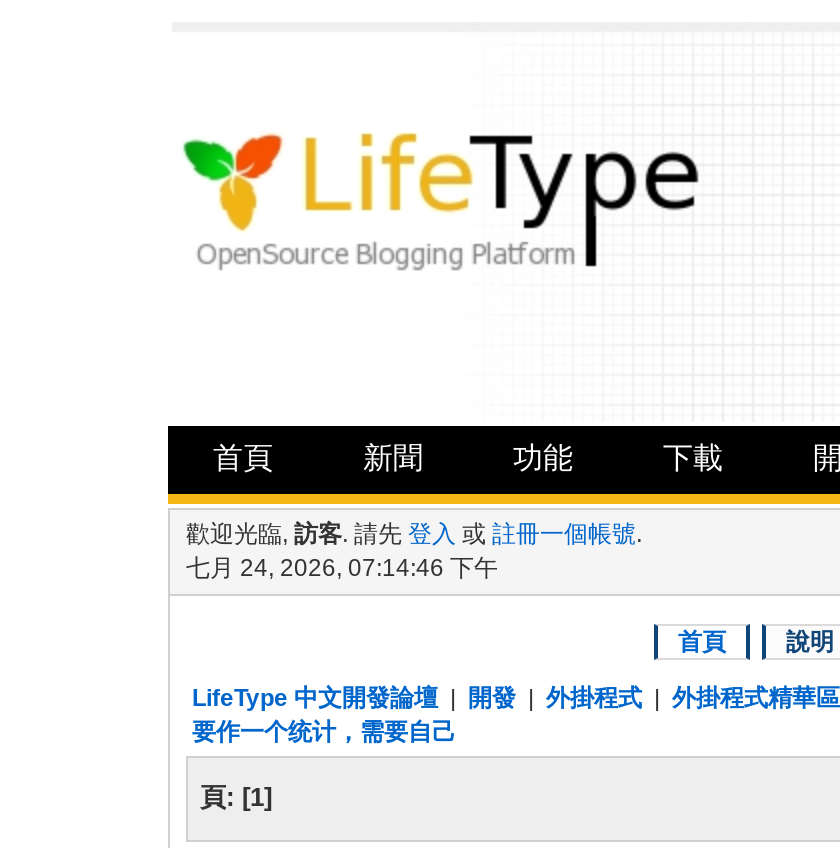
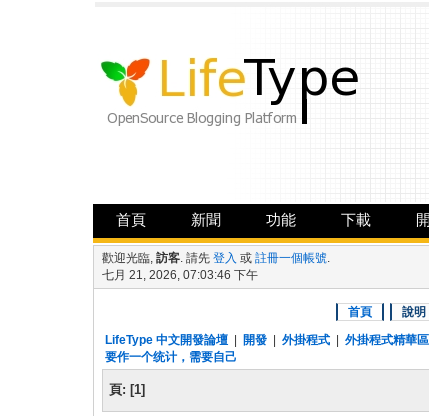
- 七月 24, 2026, 07:14:46 下午
+ 七月 21, 2026, 07:03:46 下午
